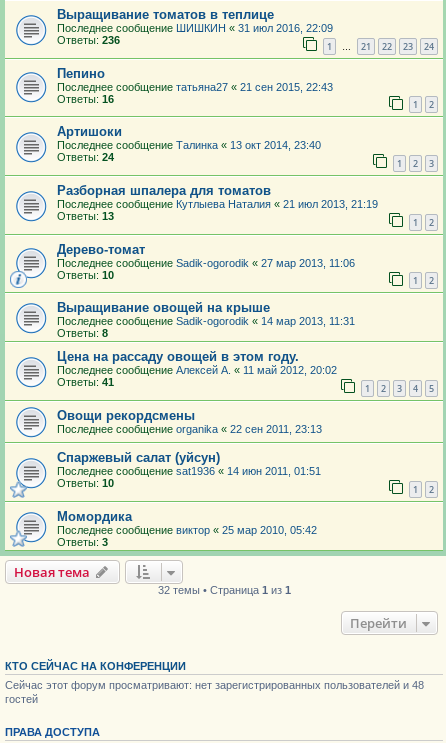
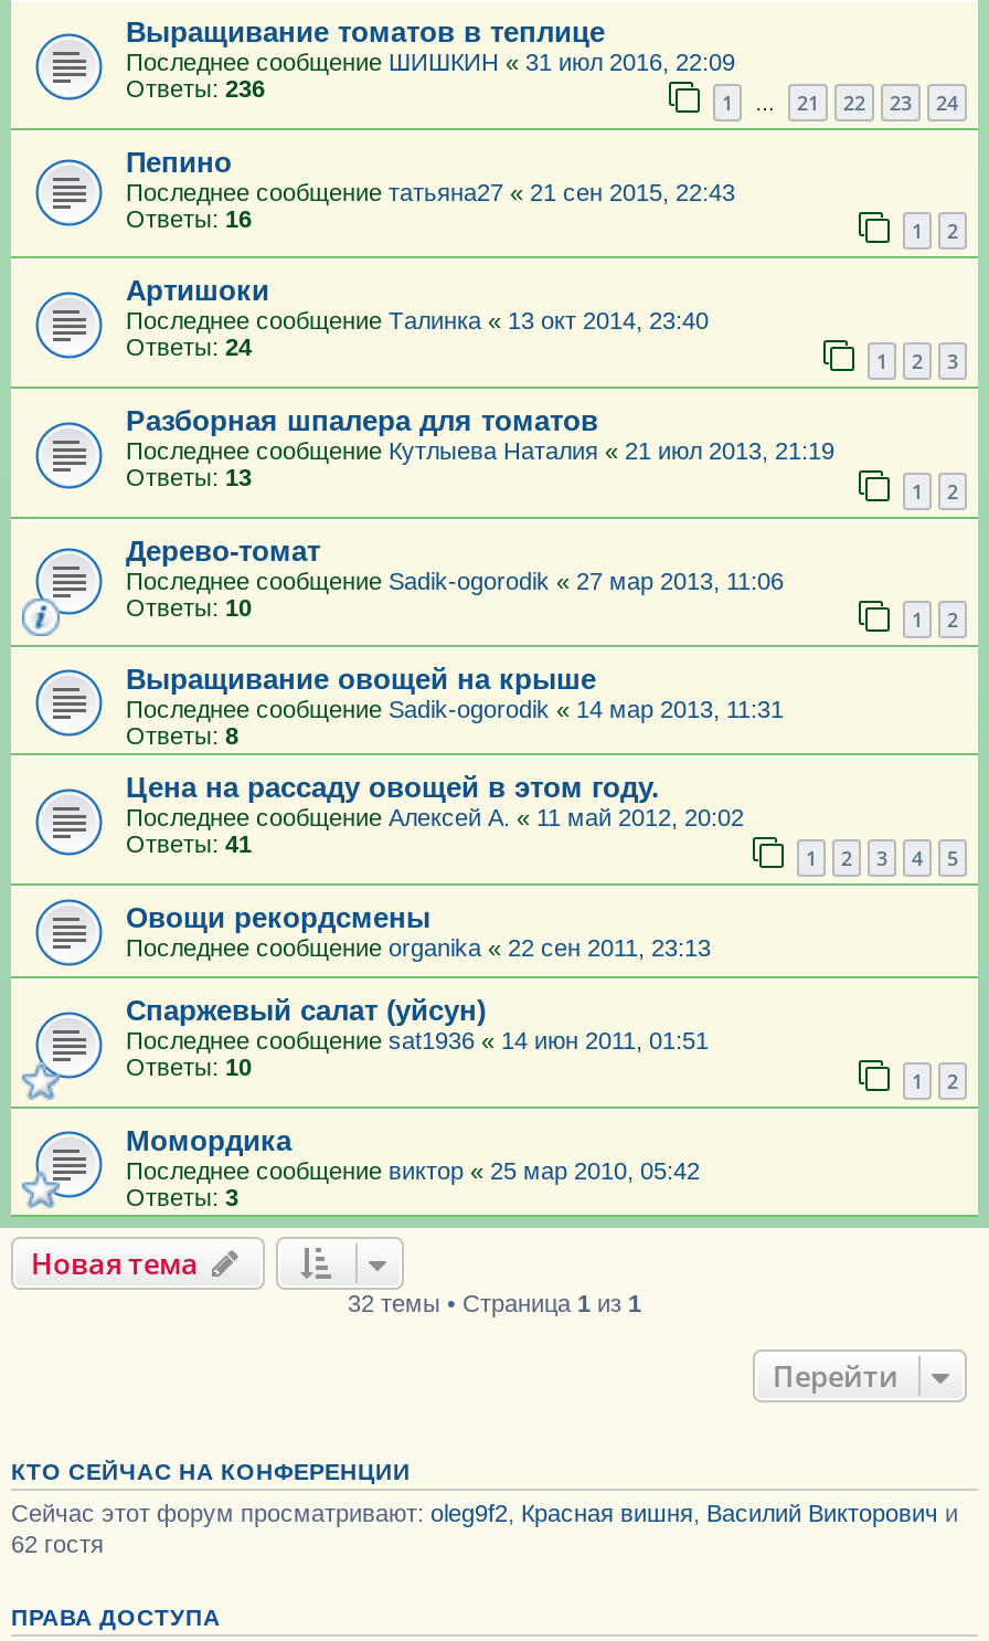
- Сейчас этот форум просматривают: нет зарегистрированных пользователей и 48
- гостей
+ Сейчас этот форум просматривают: oleg9f2, Красная вишня, Василий Викторович и
+ 62 гостя
